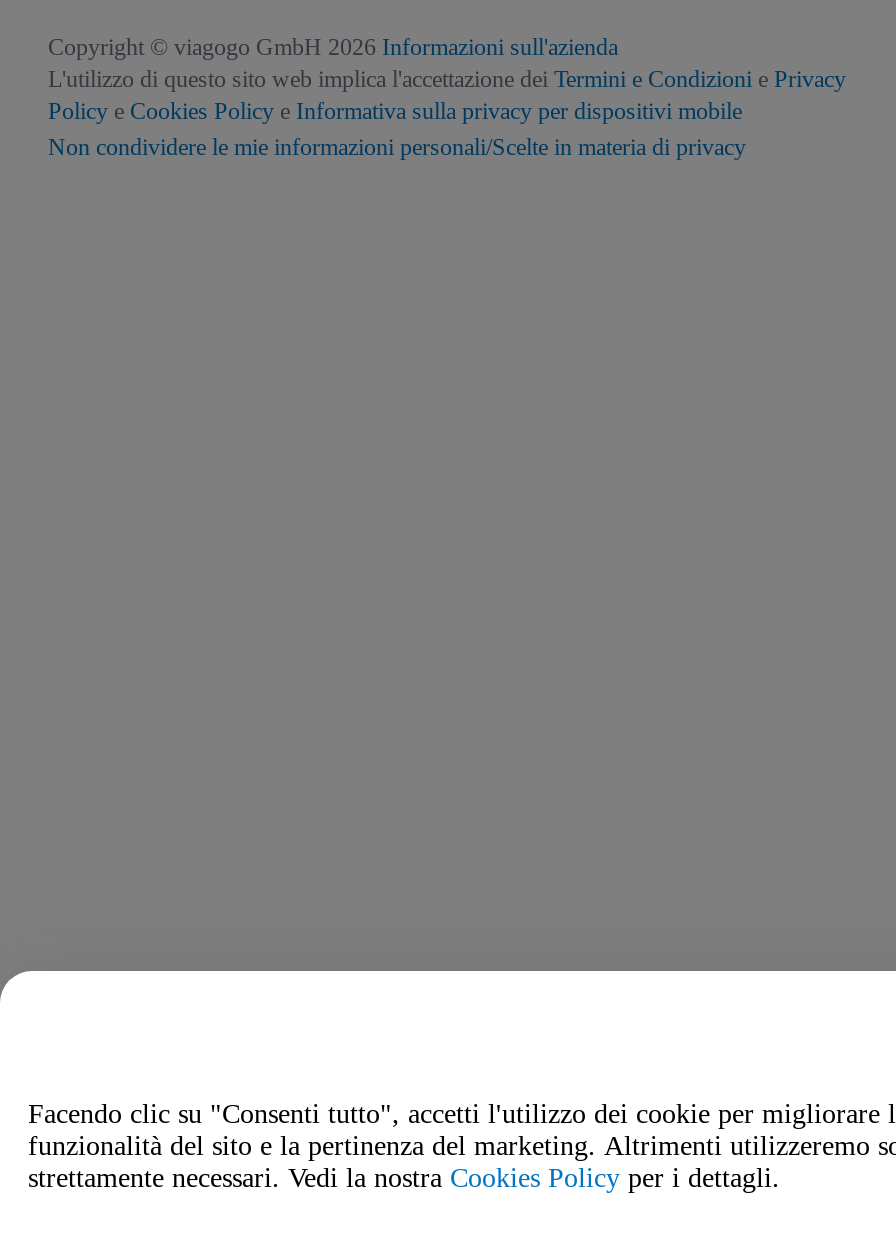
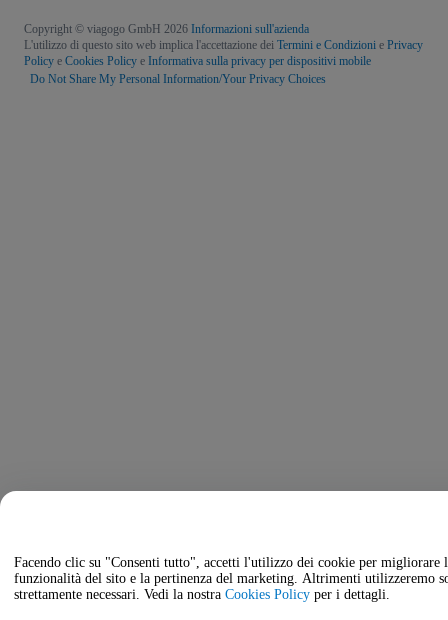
- Non condividere le mie informazioni personali/Scelte in materia di privacy
+ Do Not Share My Personal Information/Your Privacy Choices
